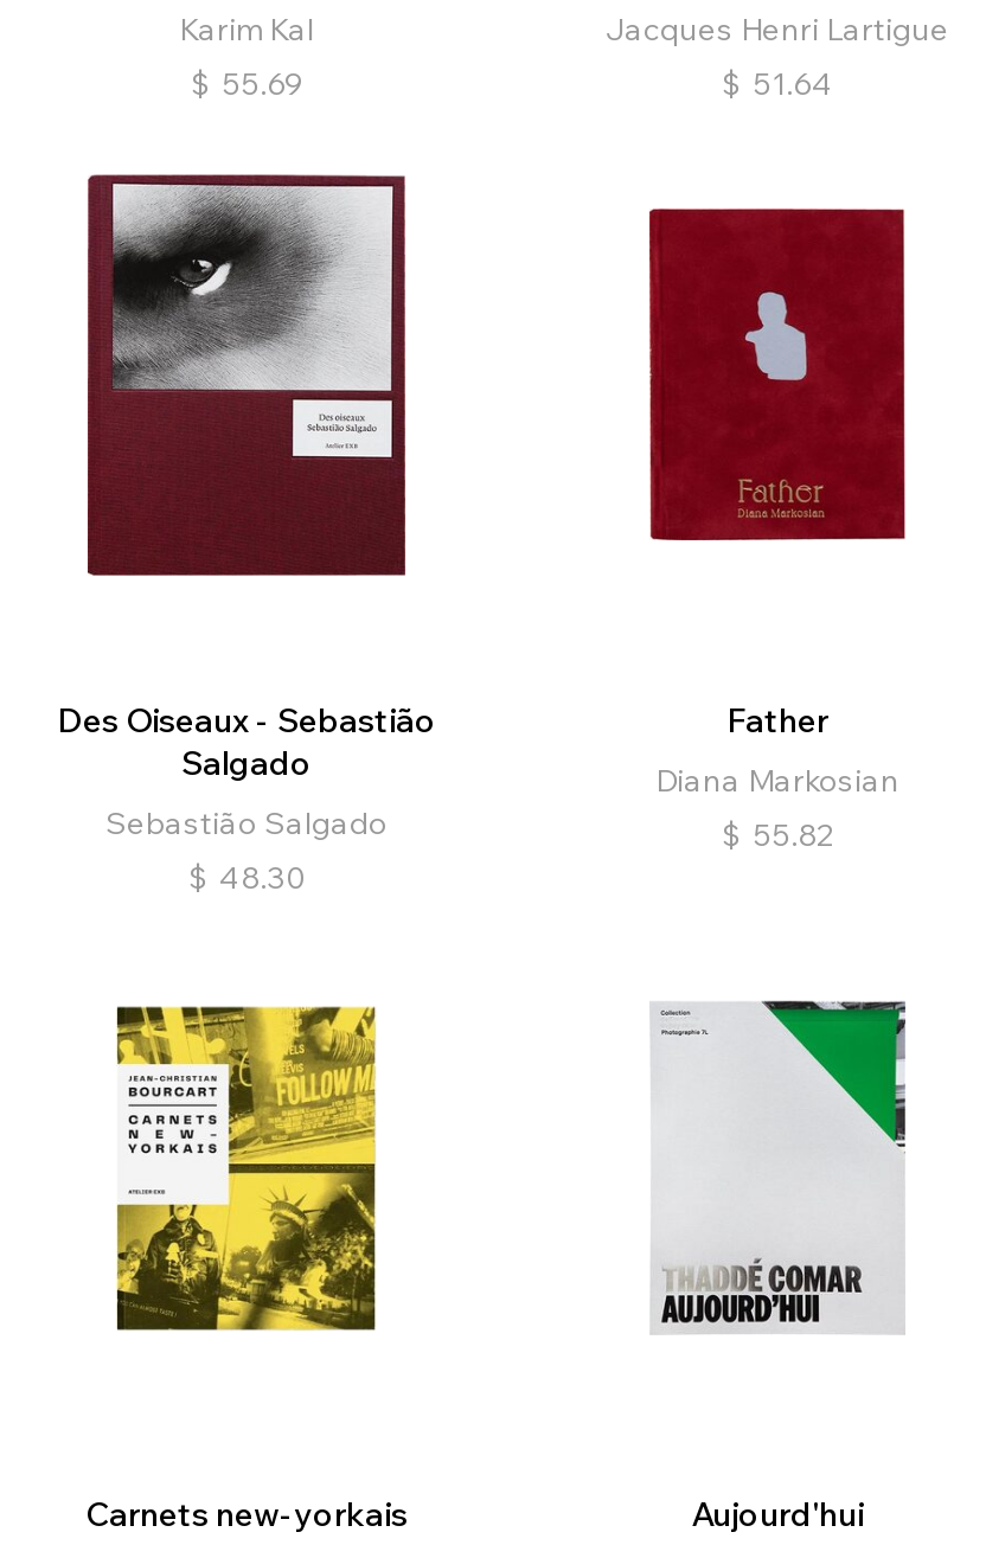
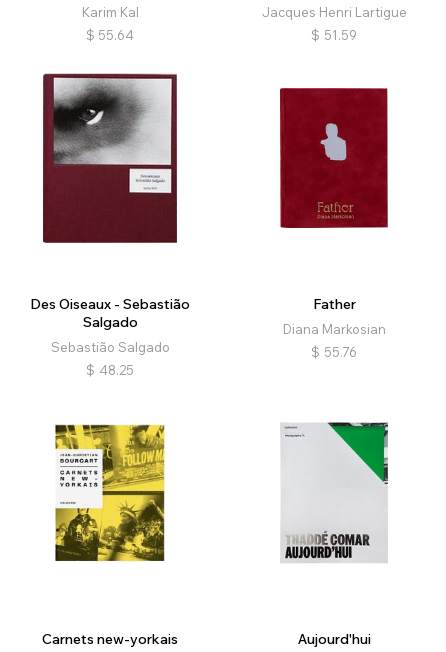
- $ 55.69
+ $ 55.64

- $ 51.64
+ $ 51.59

- $ 55.82
+ $ 55.76

- $ 48.30
+ $ 48.25
